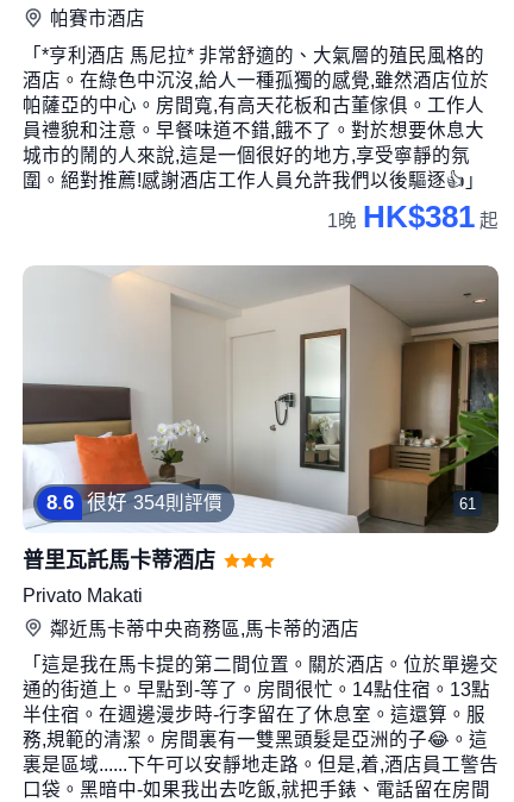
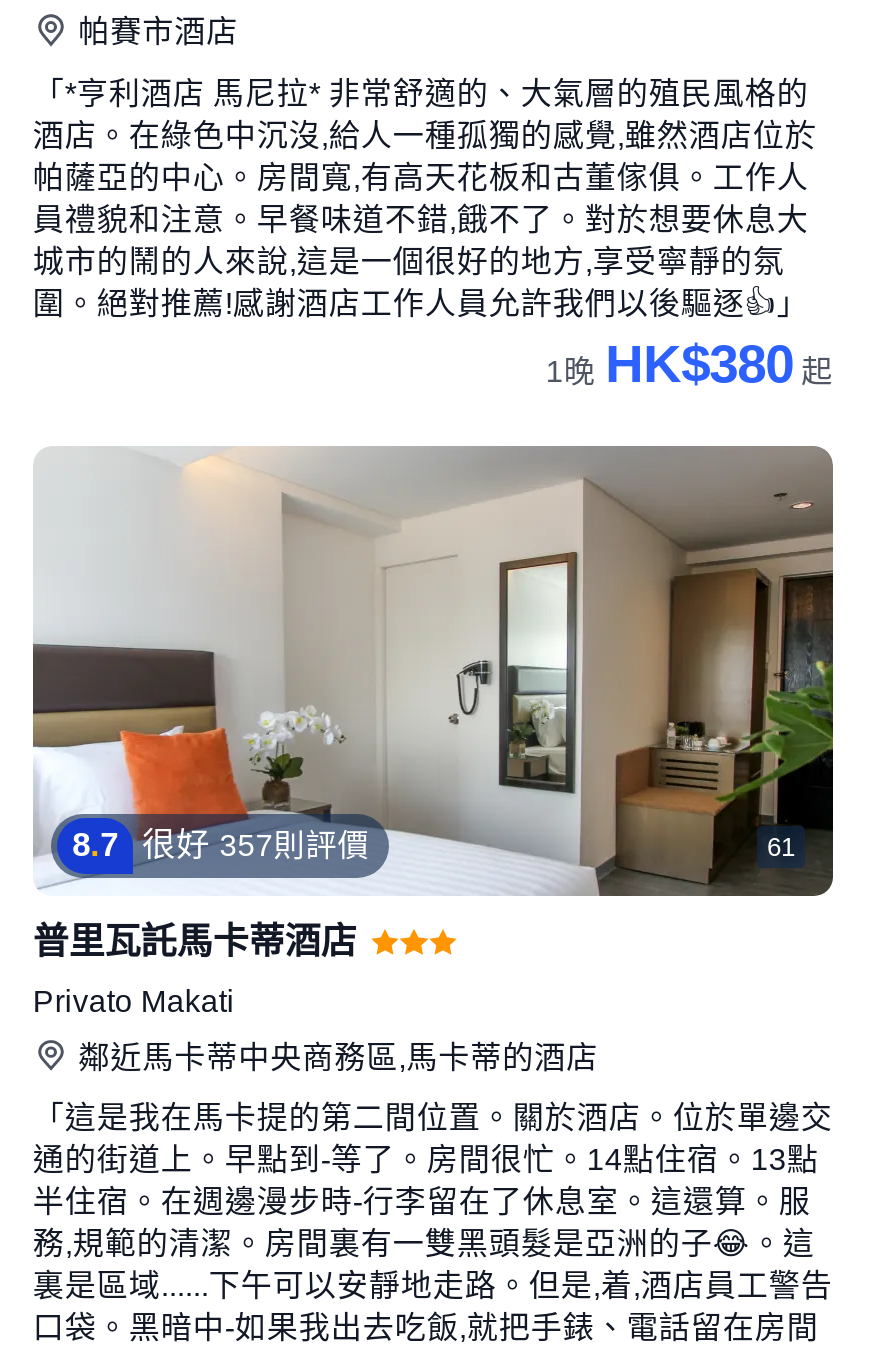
- 1晚 HK$381起
+ 1晚 HK$380起

- 8.6
+ 8.7

- 很好 354則評價
+ 很好 357則評價
